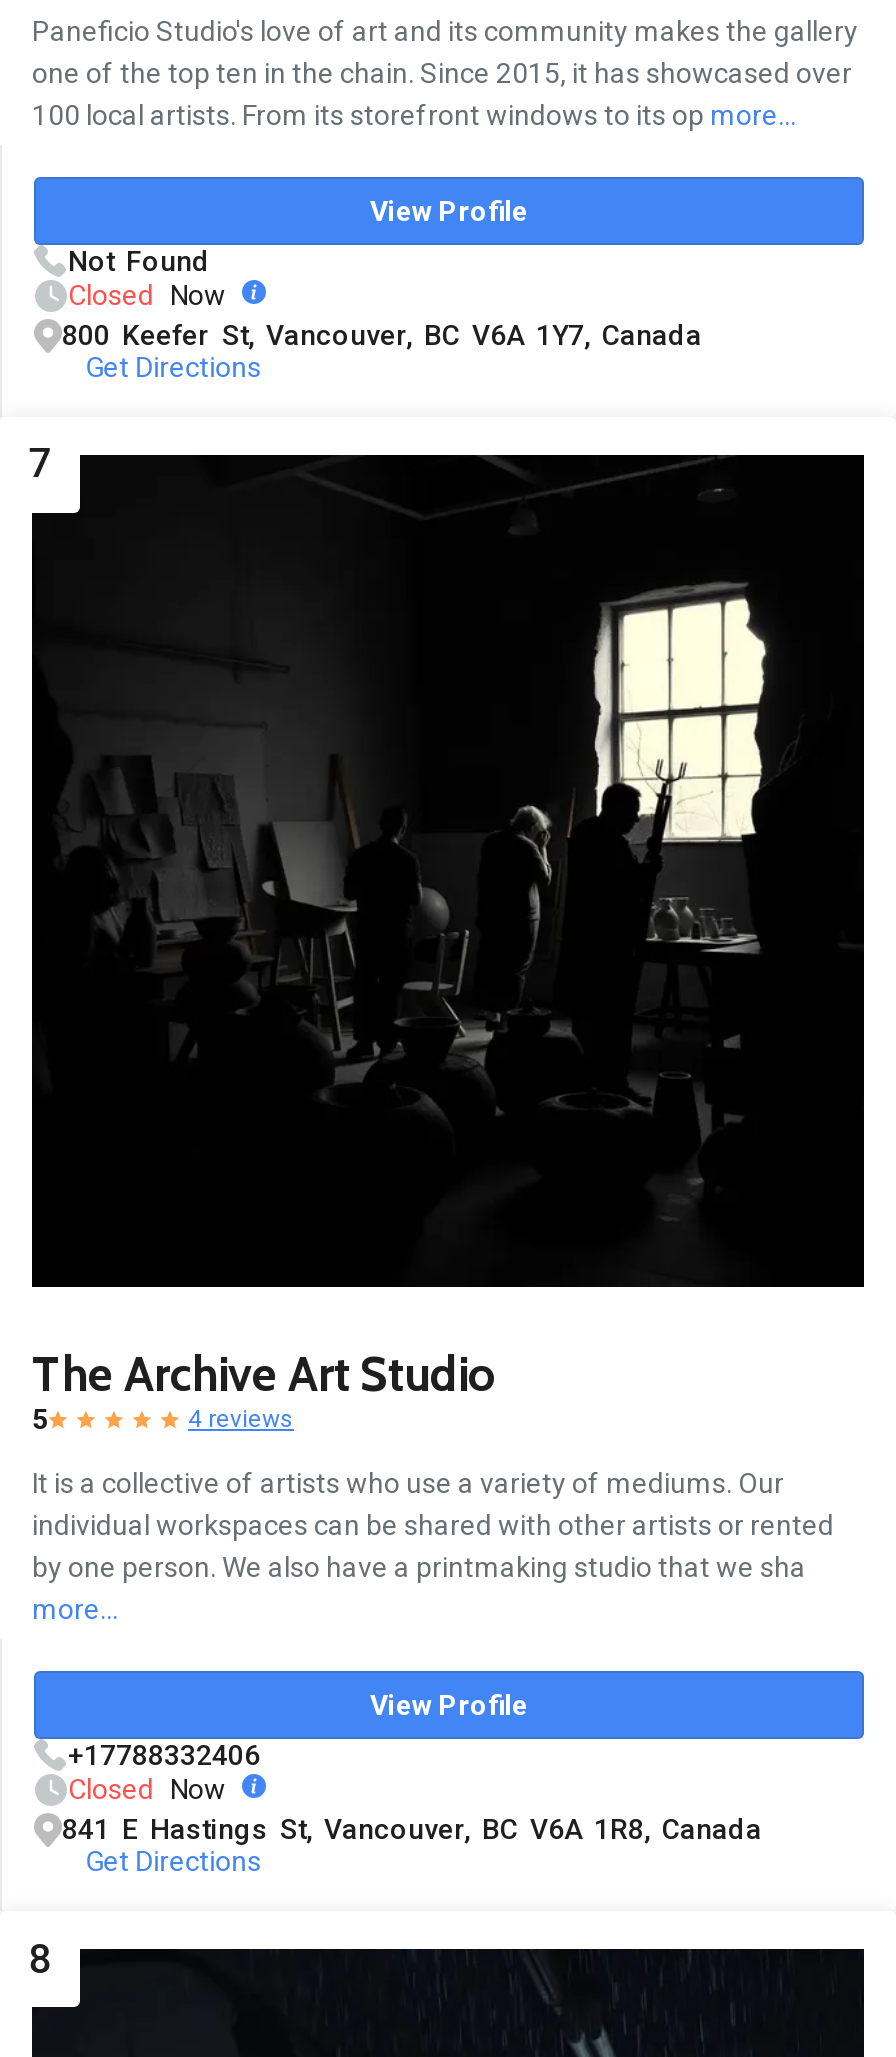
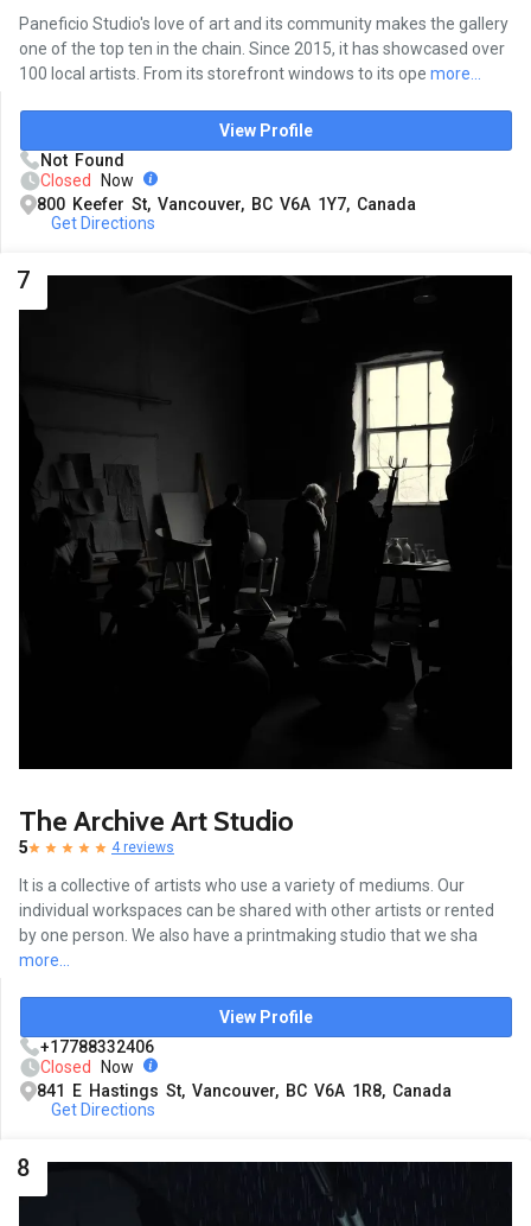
- 100 local artists. From its storefront windows to its op more...
+ 100 local artists. From its storefront windows to its ope more...
